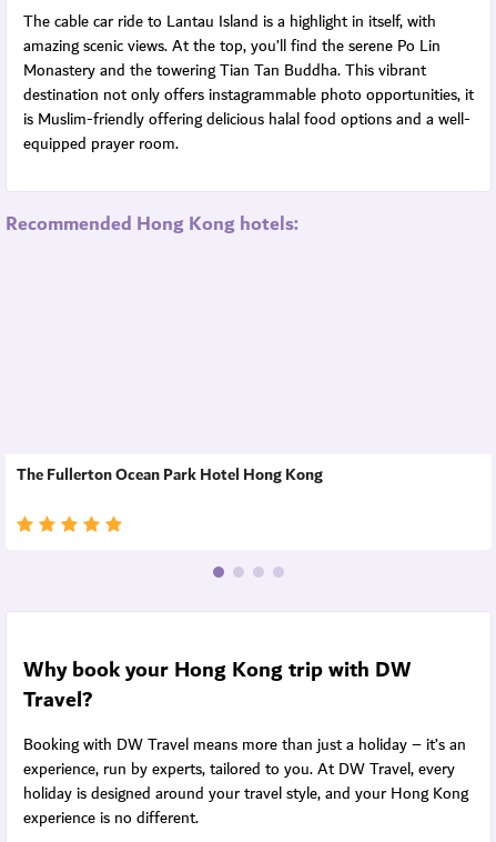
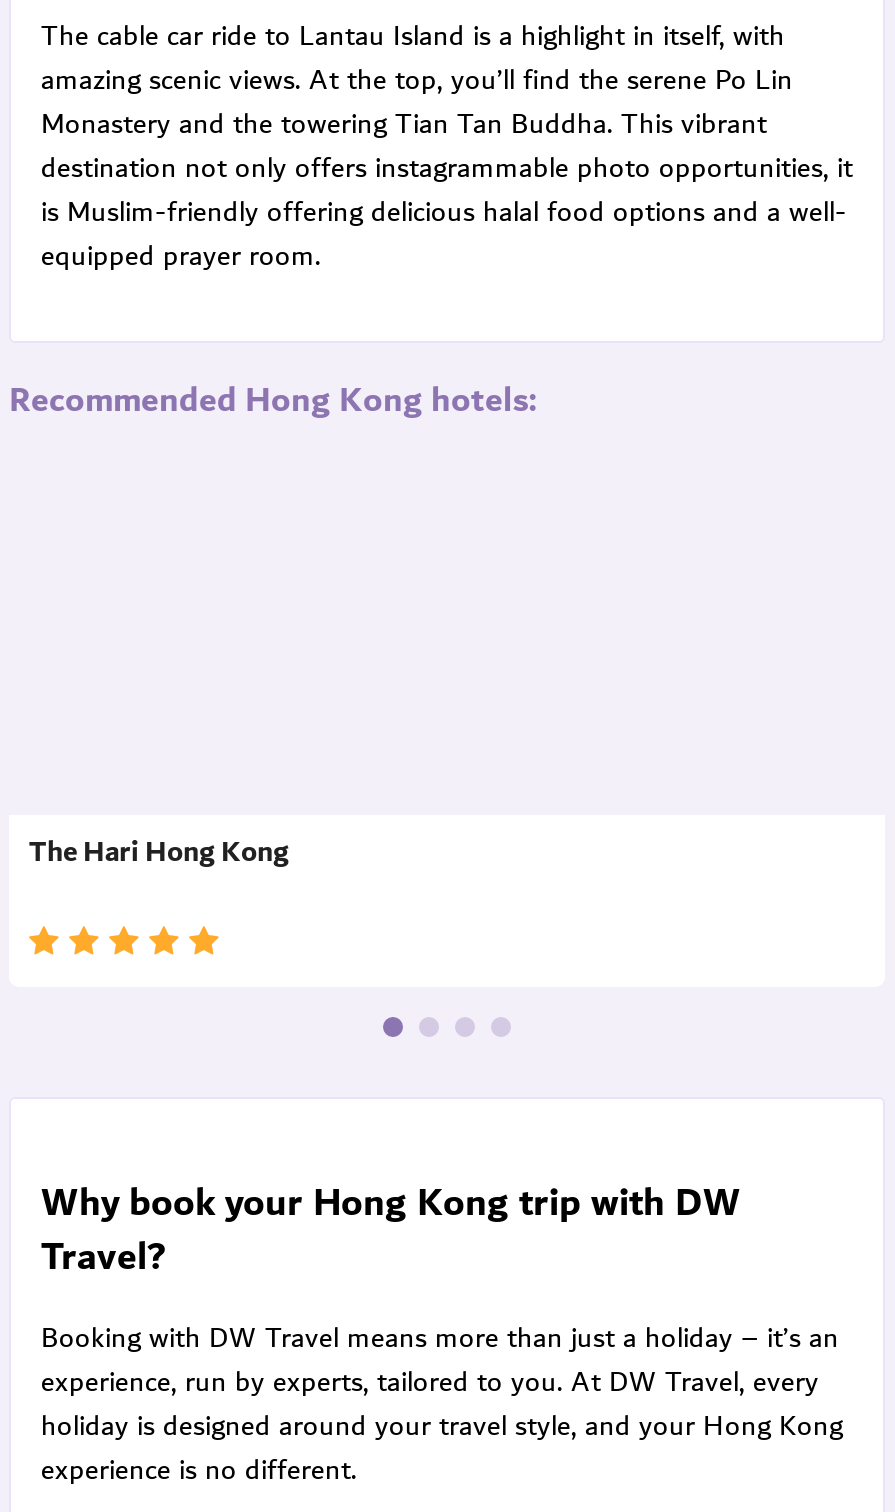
- The Fullerton Ocean Park Hotel Hong Kong
+ The Hari Hong Kong
